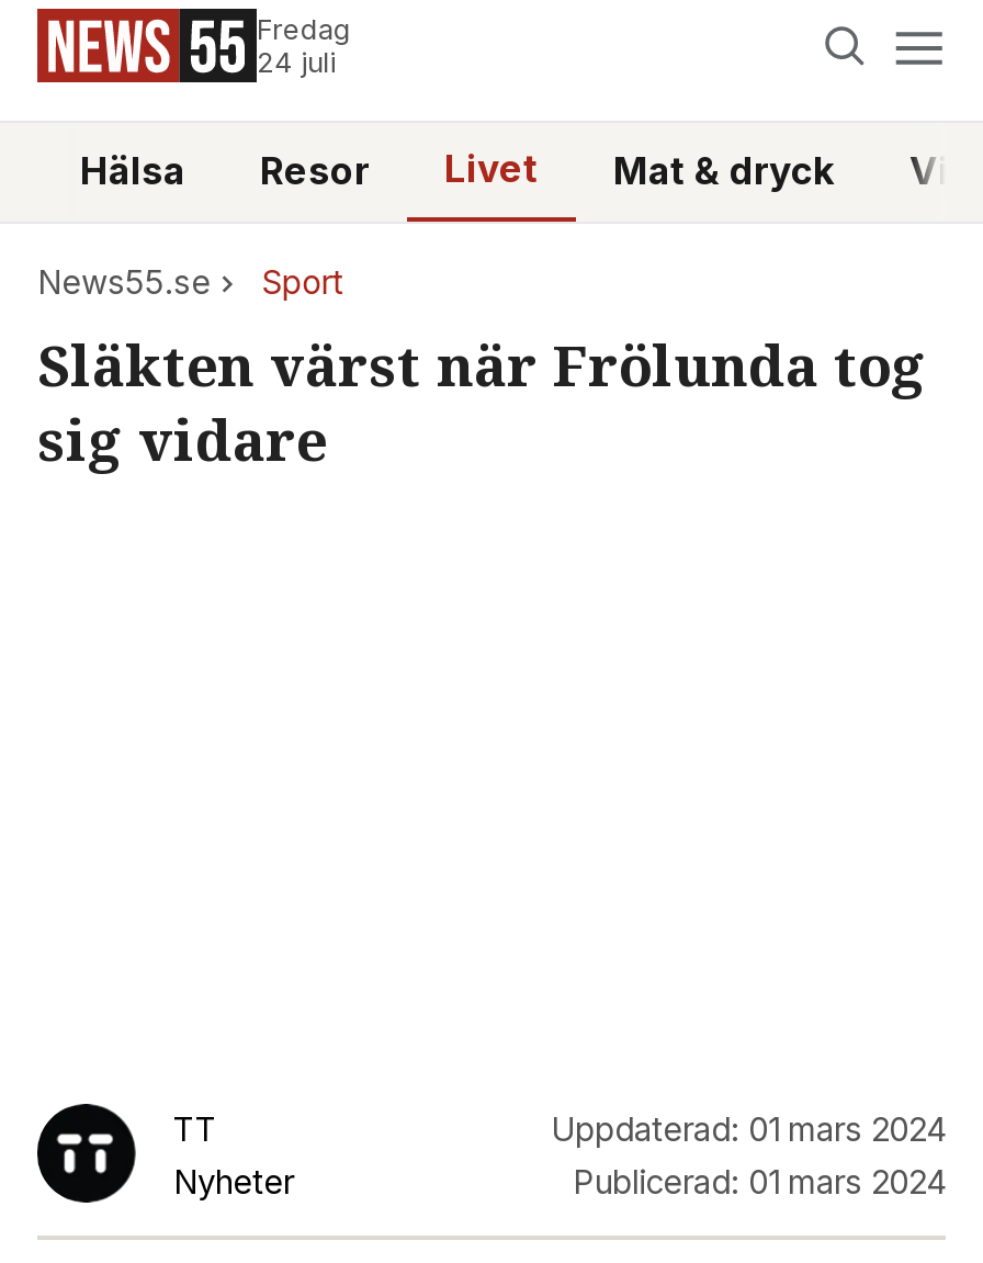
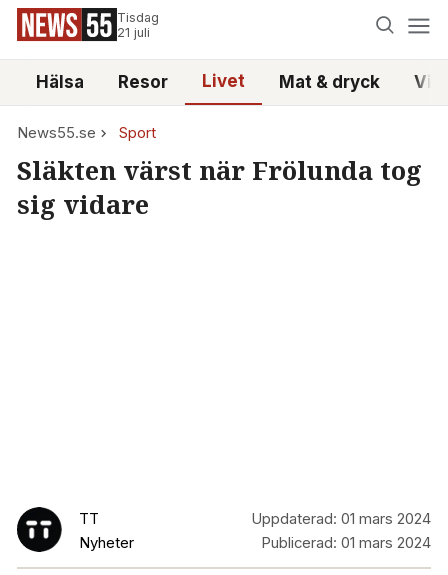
- Fredag
- 24 juli
+ Tisdag
+ 21 juli
